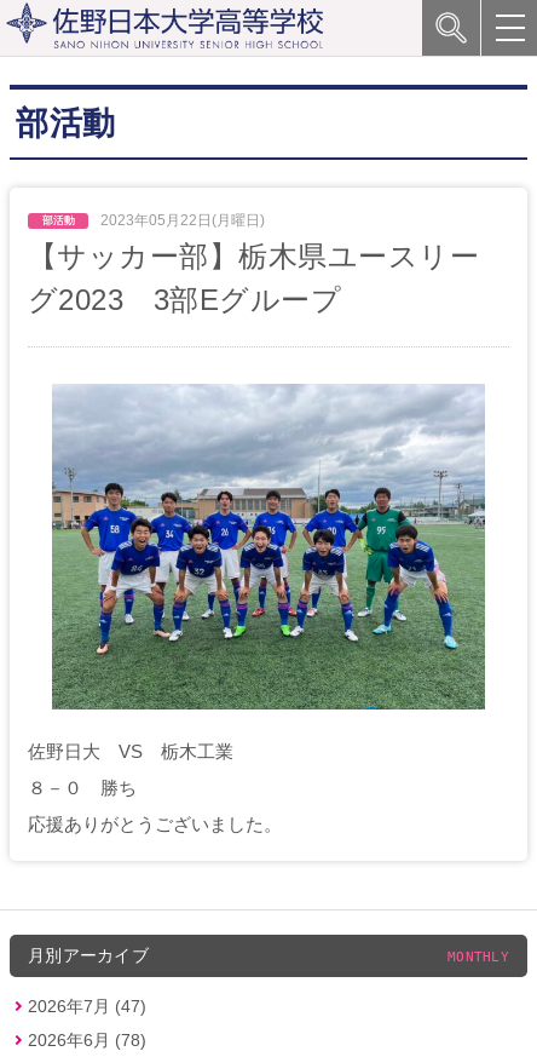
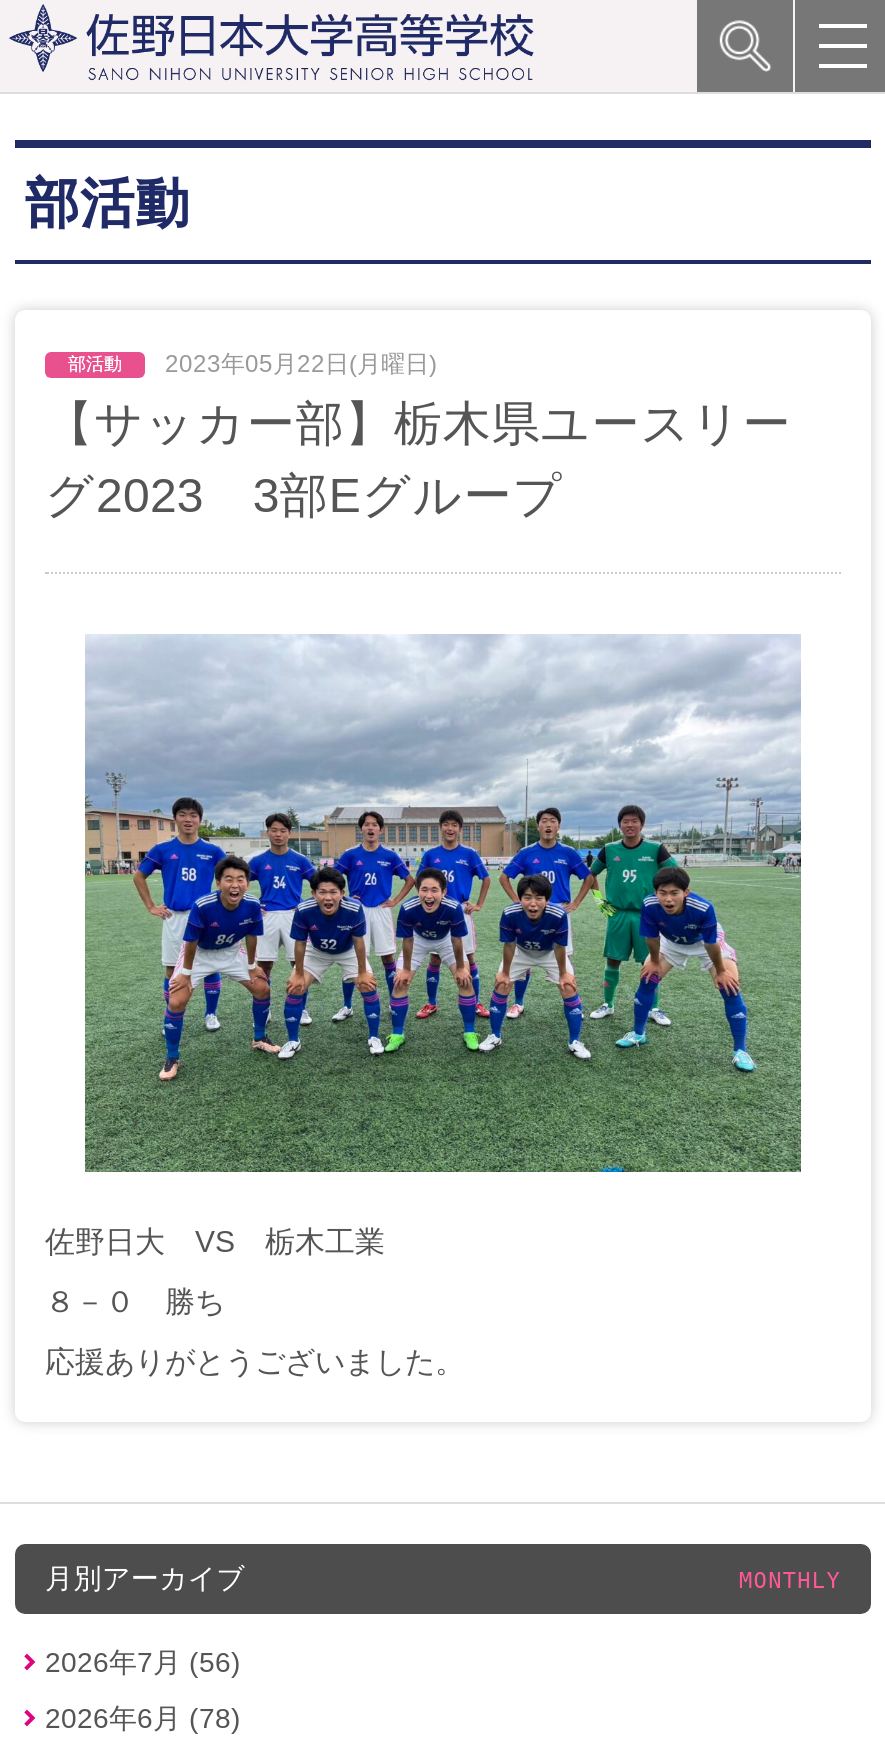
- 2026年7月 (47)
+ 2026年7月 (56)
